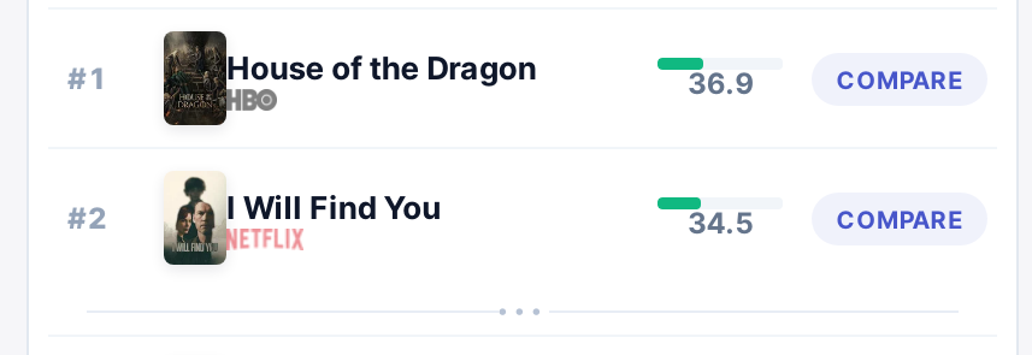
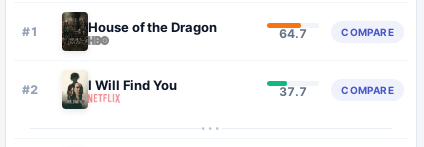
- 36.9
+ 64.7

- 34.5
+ 37.7
